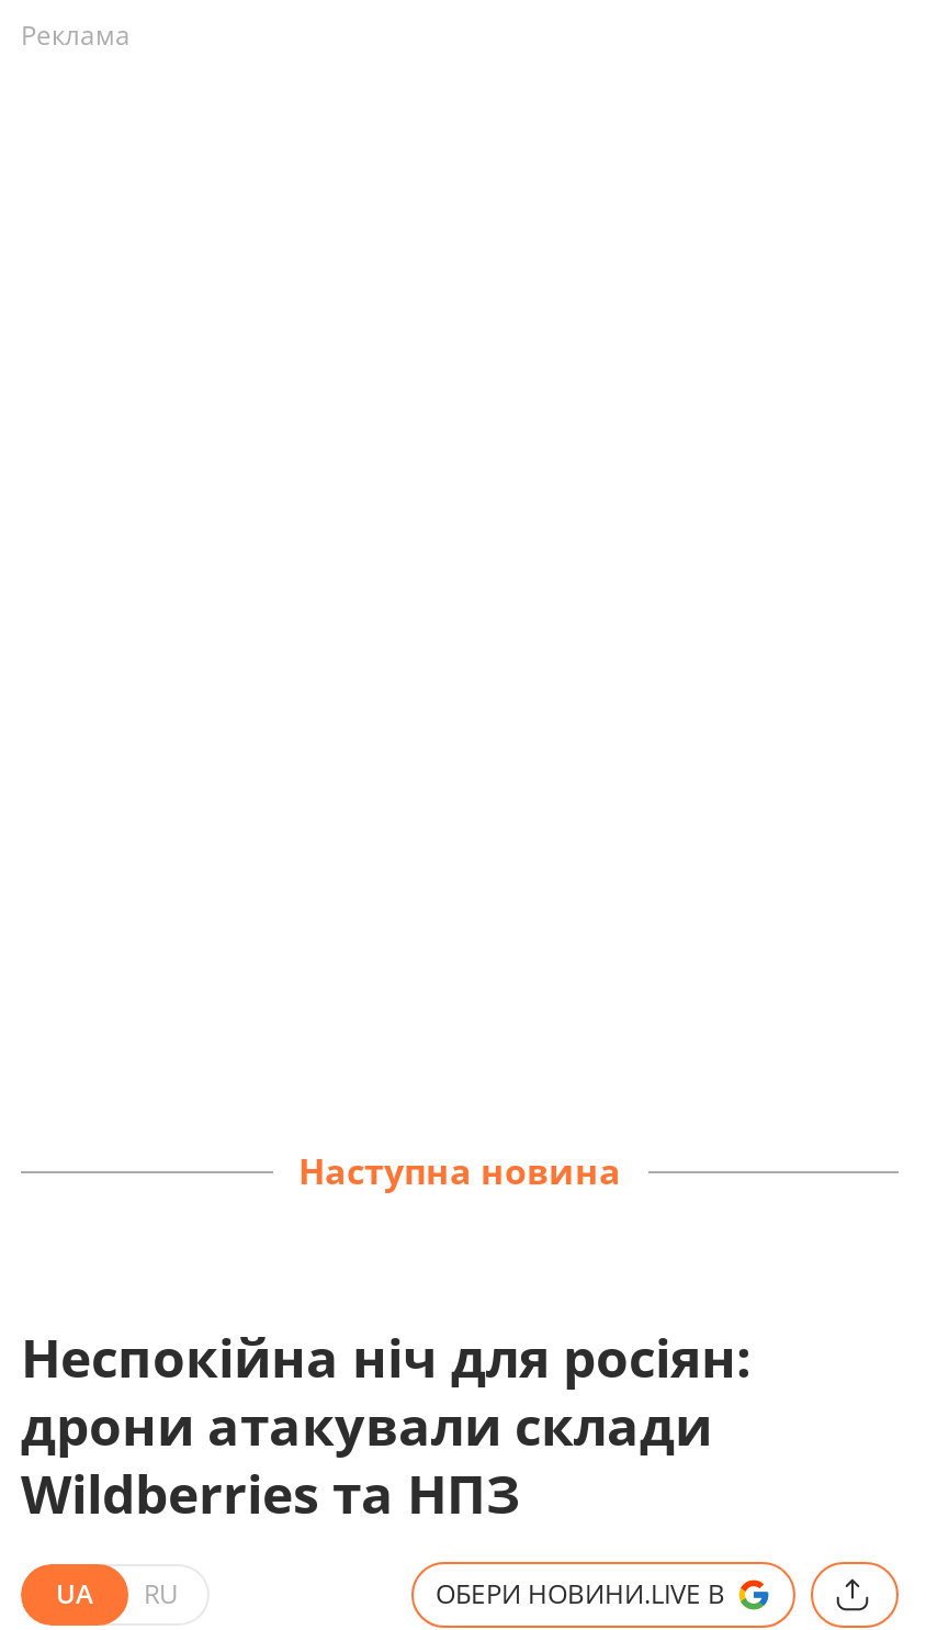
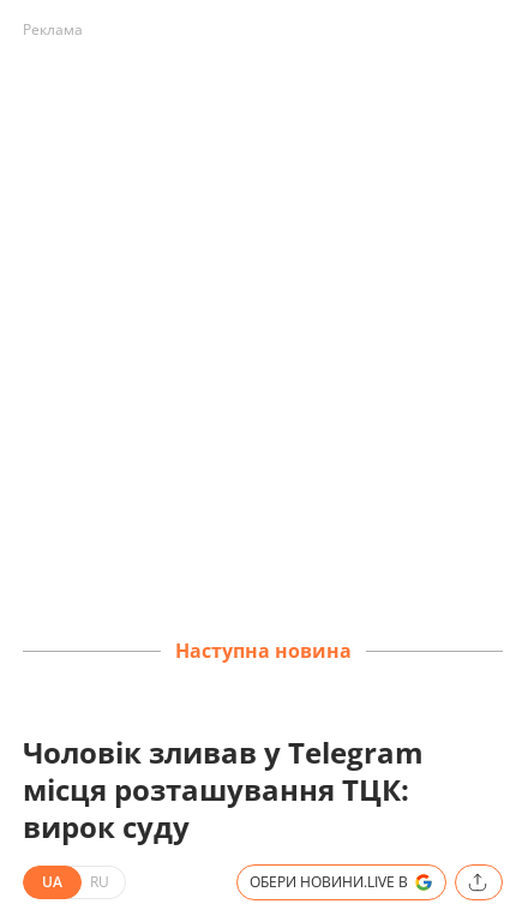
- Неспокійна ніч для росіян:
- дрони атакували склади
- Wildberries та НПЗ
+ Чоловік зливав у Telegram
+ місця розташування ТЦК:
+ вирок суду
